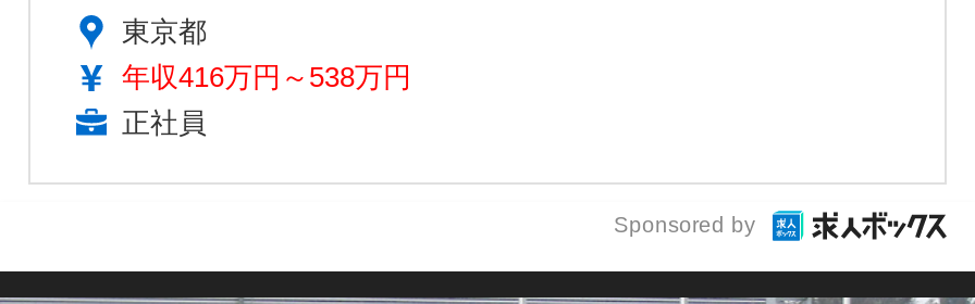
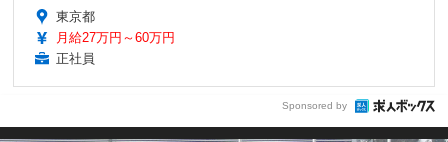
- 年収416万円～538万円
+ 月給27万円～60万円
